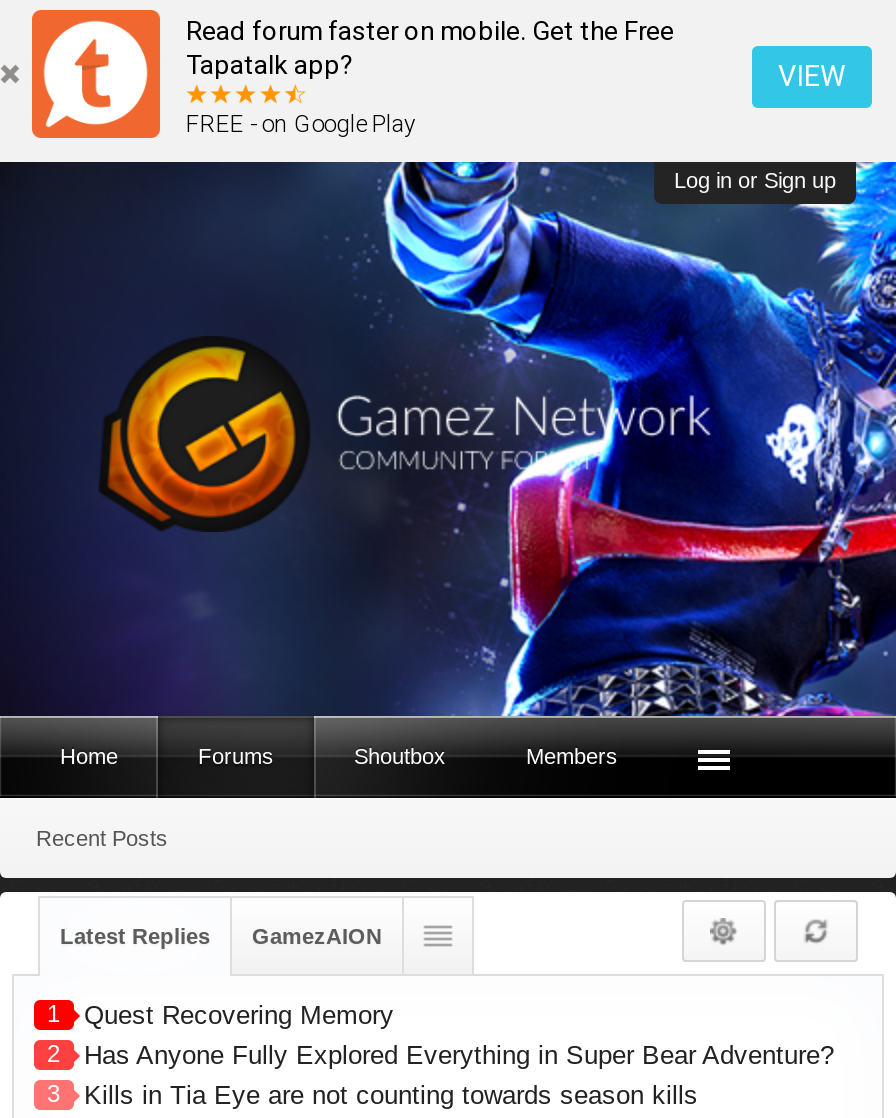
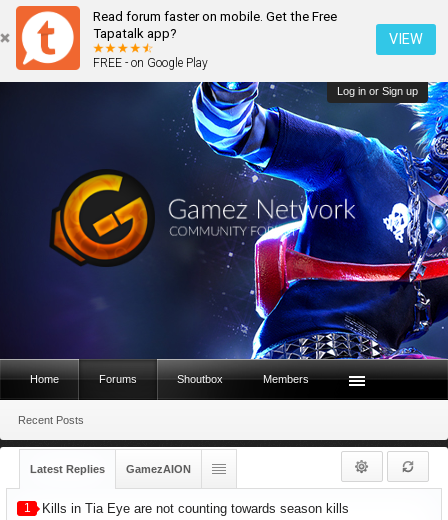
- Quest Recovering Memory
- 2
- Has Anyone Fully Explored Everything in Super Bear Adventure?
- 3
